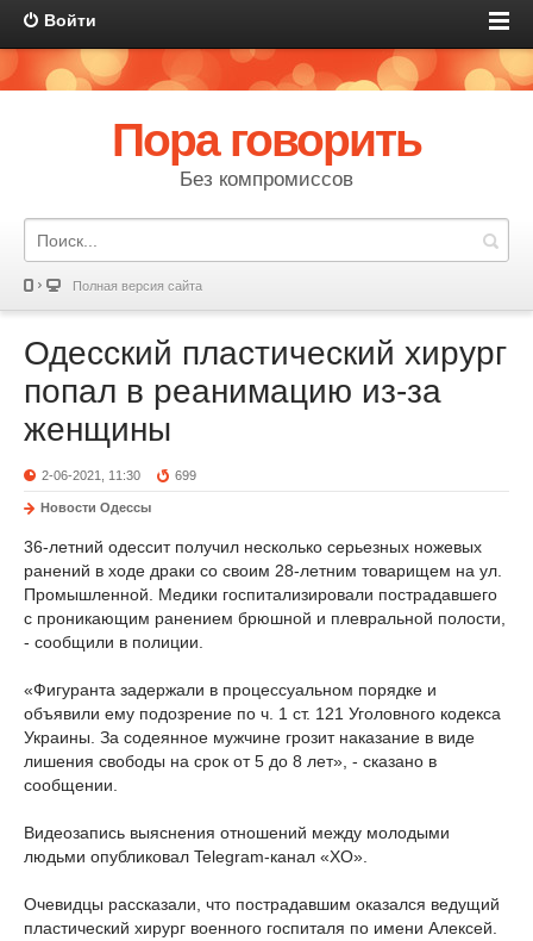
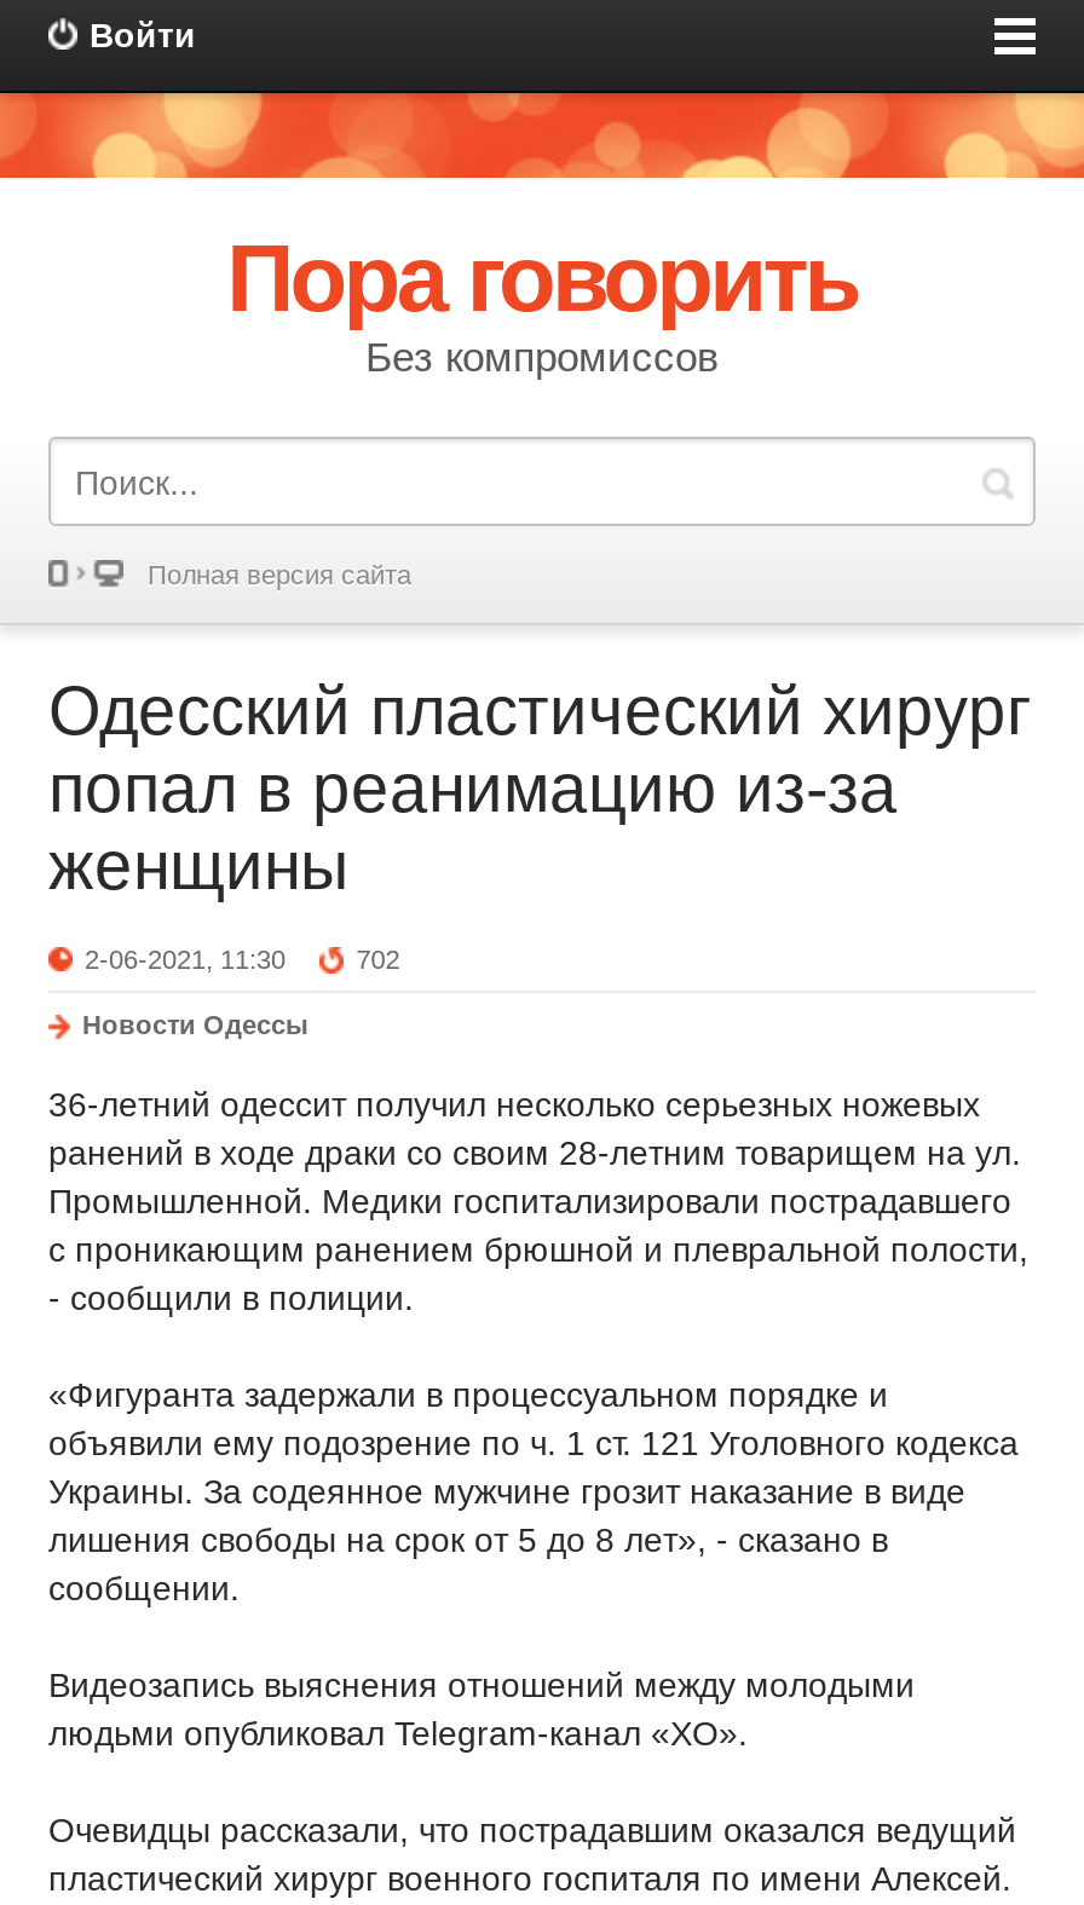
- 699
+ 702
